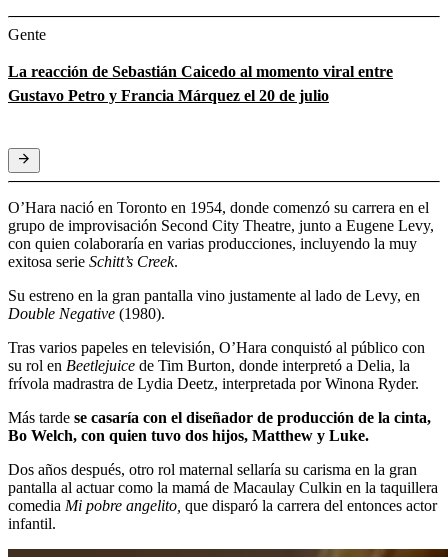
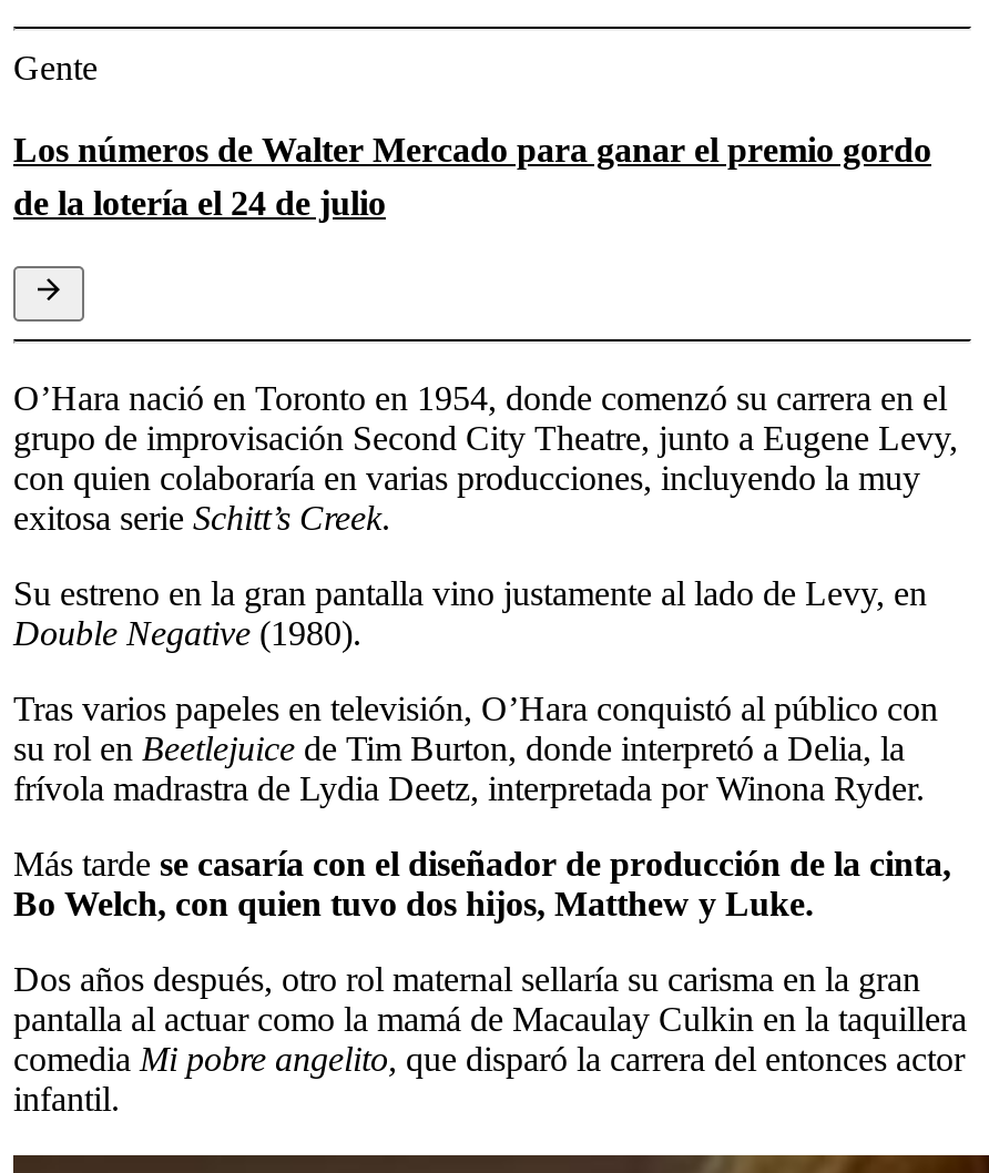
- La reacción de Sebastián Caicedo al momento viral entre
- Gustavo Petro y Francia Márquez el 20 de julio
+ Los números de Walter Mercado para ganar el premio gordo
+ de la lotería el 24 de julio
